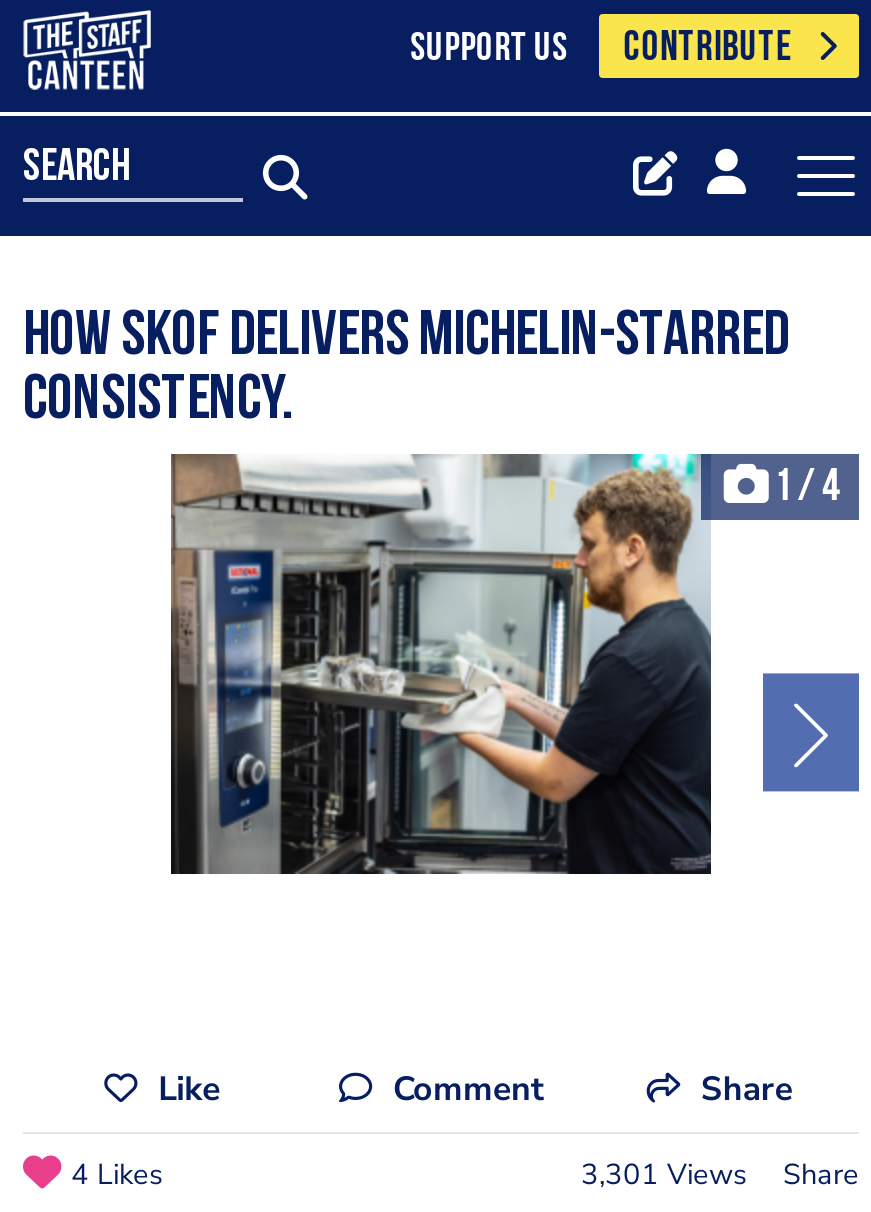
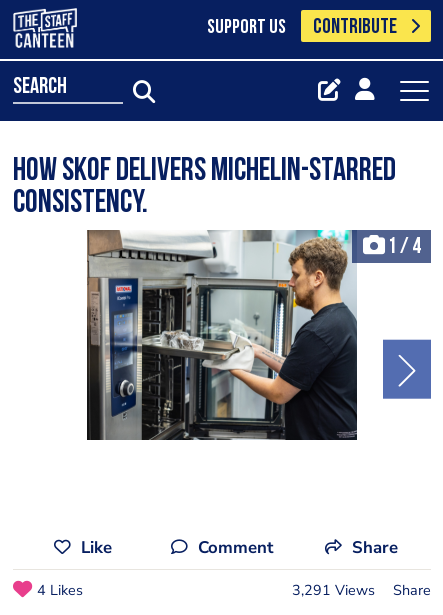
- 3,301 Views Share
+ 3,291 Views Share
